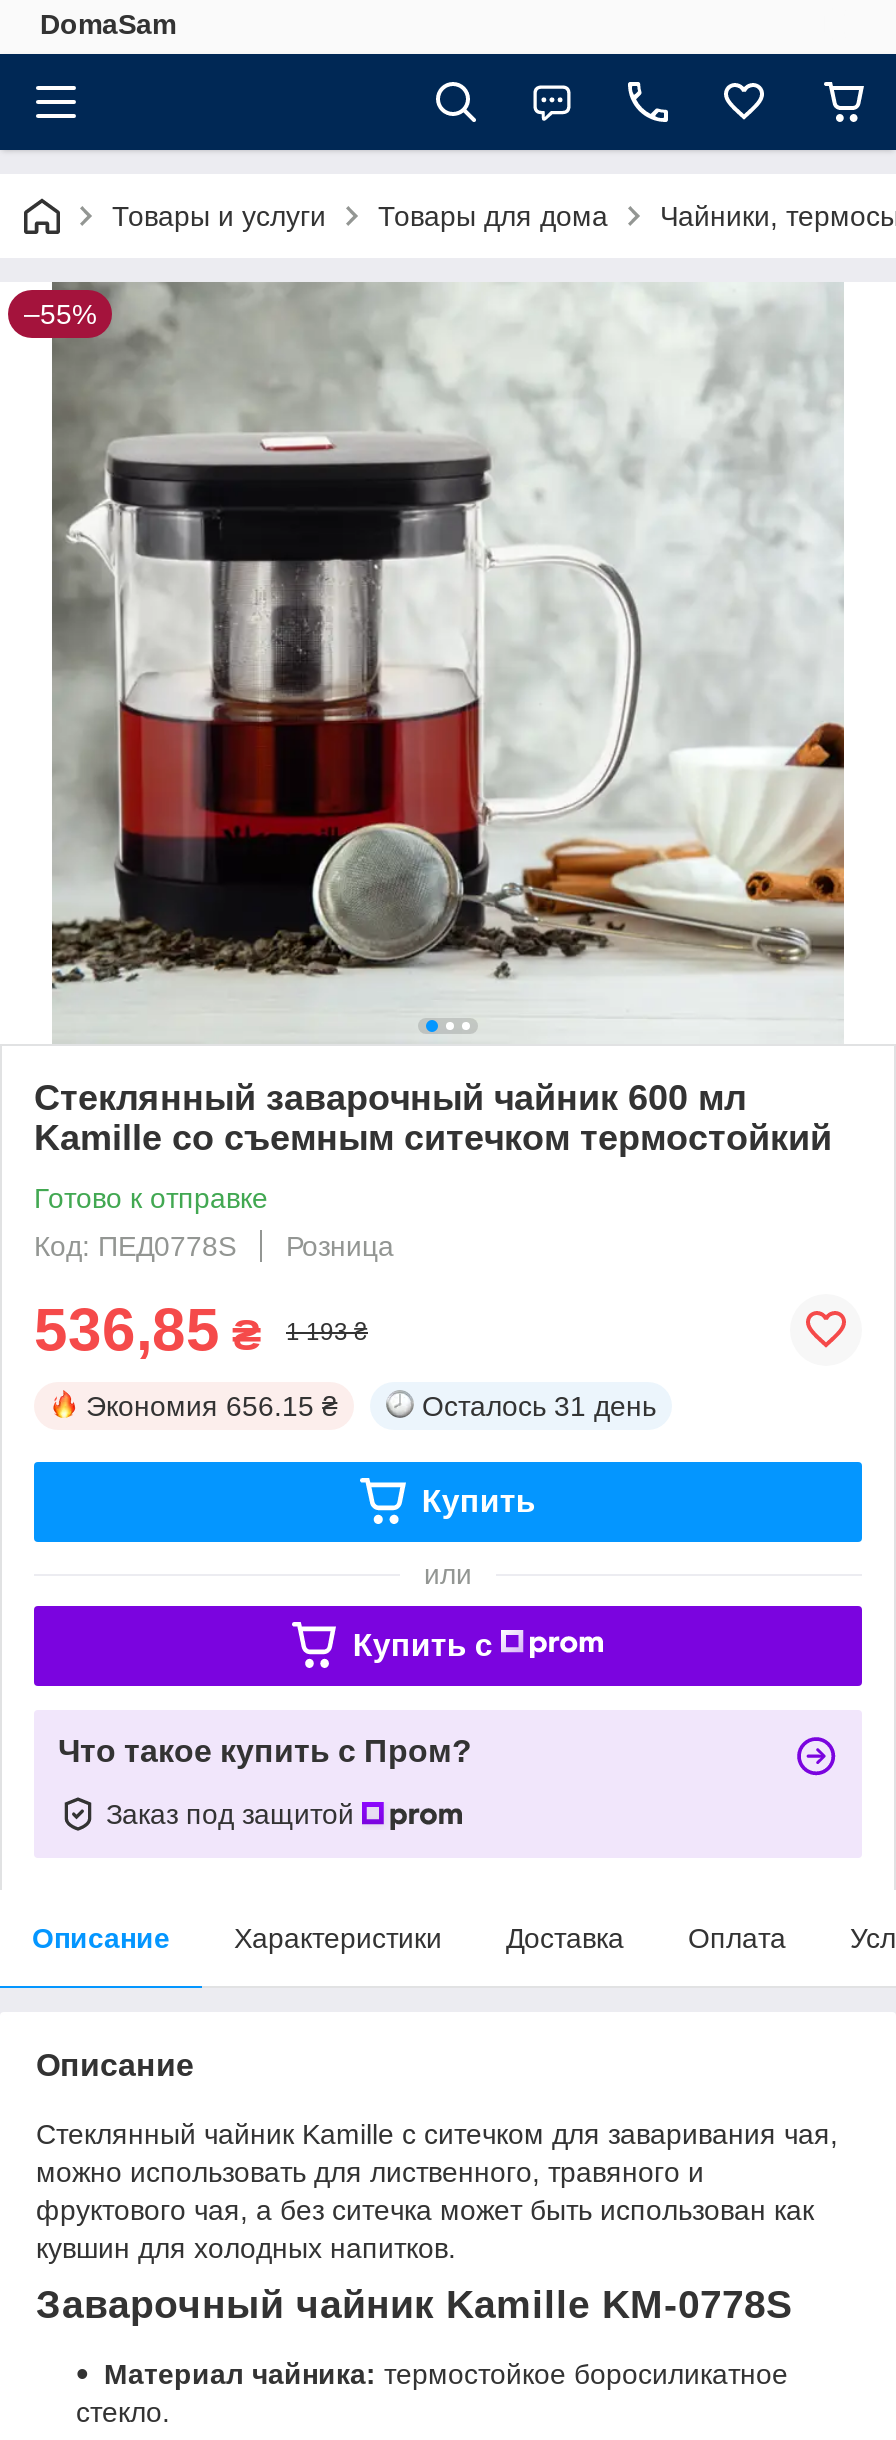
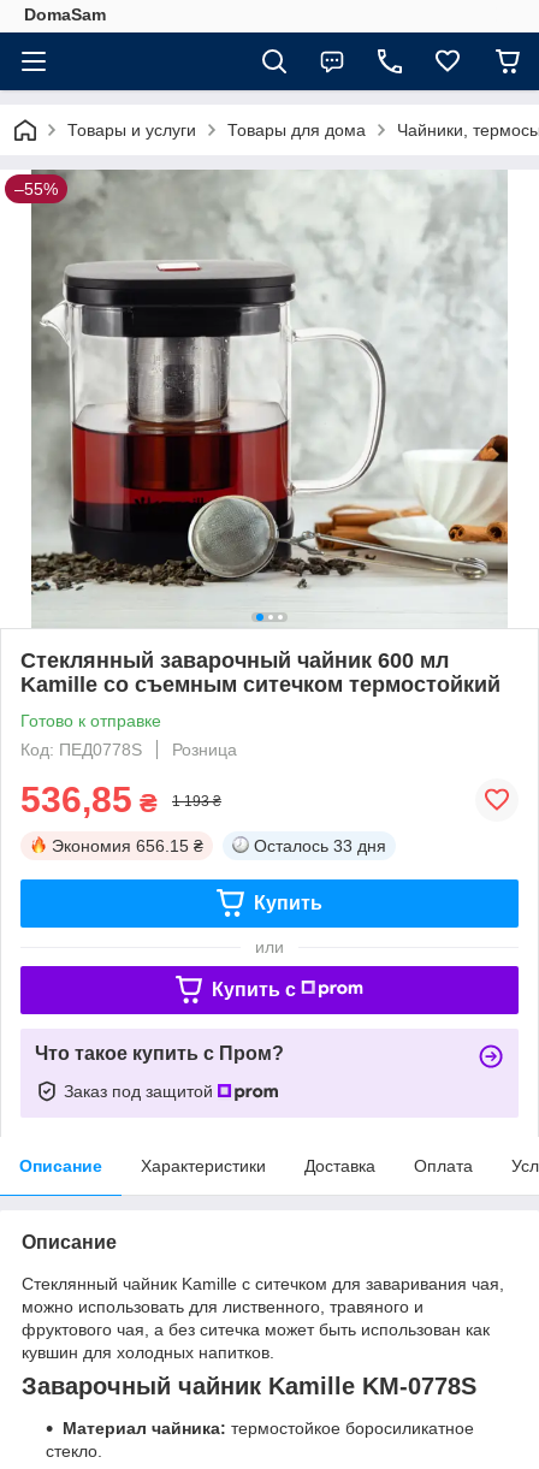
- Осталось 31 день
+ Осталось 33 дня
